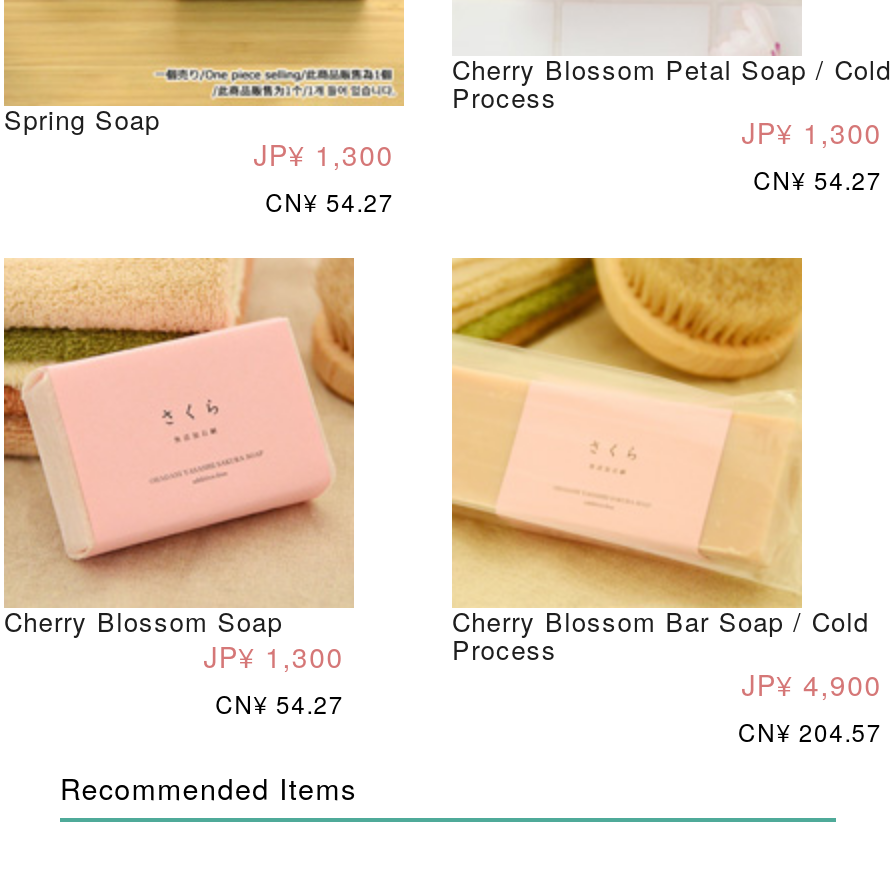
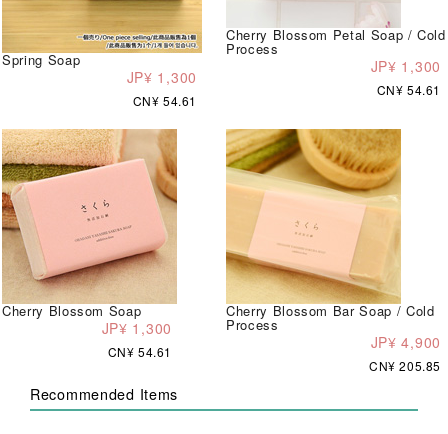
- CN¥ 54.27
+ CN¥ 54.61

- CN¥ 54.27
+ CN¥ 54.61

- CN¥ 54.27
+ CN¥ 54.61

- CN¥ 204.57
+ CN¥ 205.85
